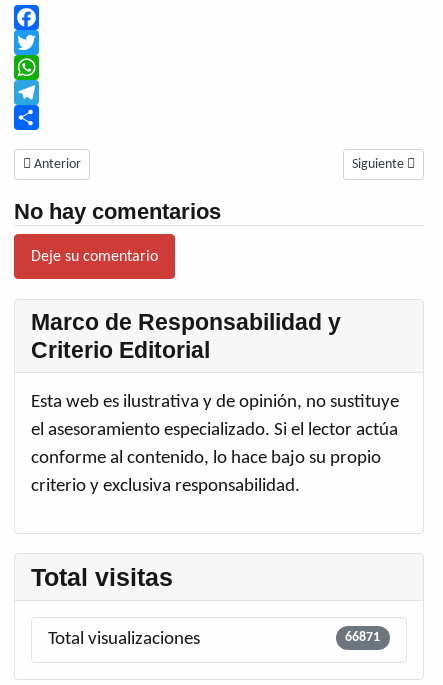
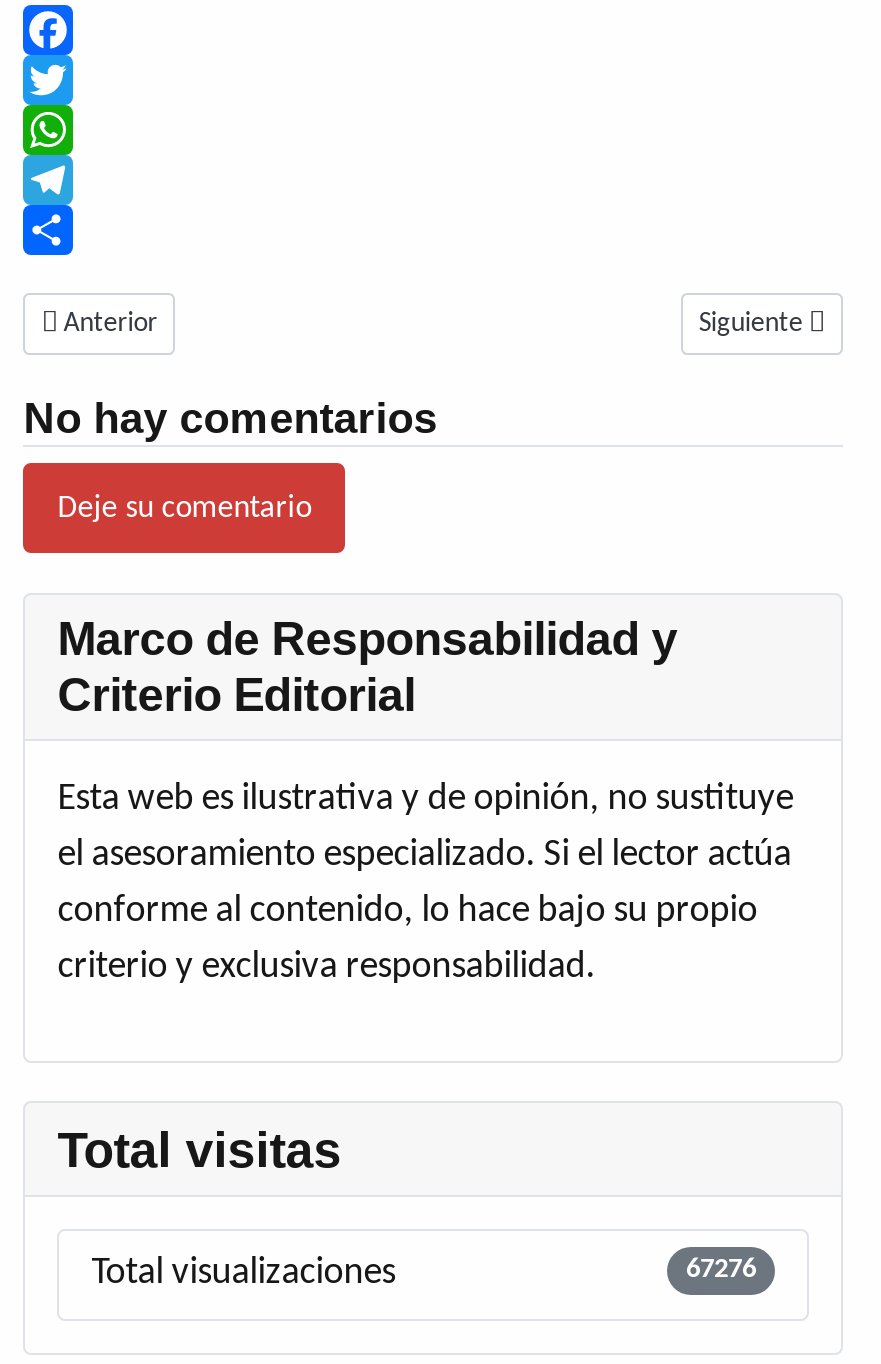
- 66871
+ 67276
